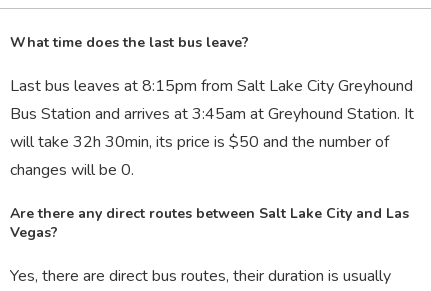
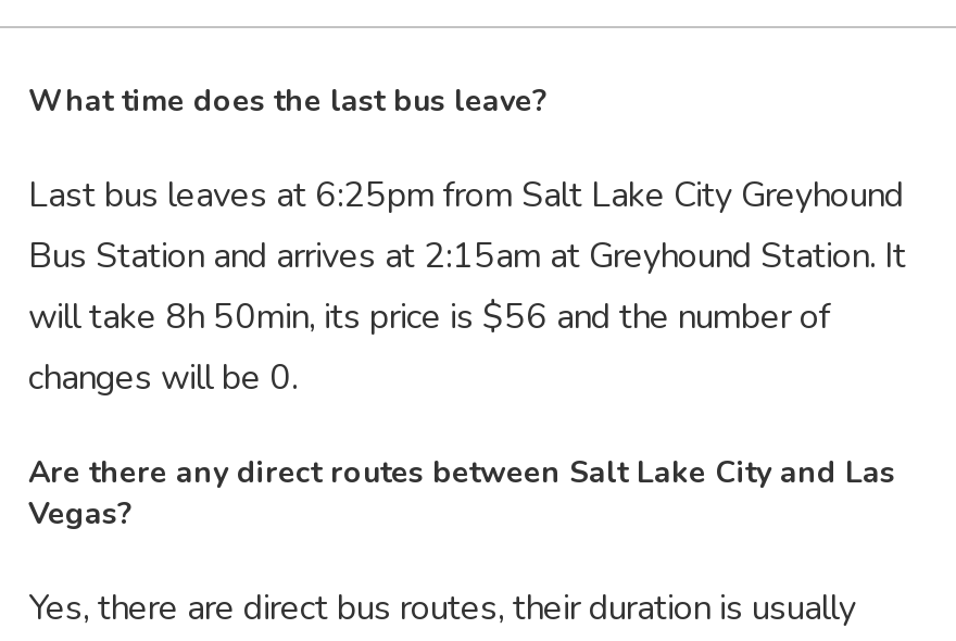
- Last bus leaves at 8:15pm from Salt Lake City Greyhound
+ Last bus leaves at 6:25pm from Salt Lake City Greyhound

- Bus Station and arrives at 3:45am at Greyhound Station. It
+ Bus Station and arrives at 2:15am at Greyhound Station. It

- will take 32h 30min, its price is $50 and the number of
+ will take 8h 50min, its price is $56 and the number of
